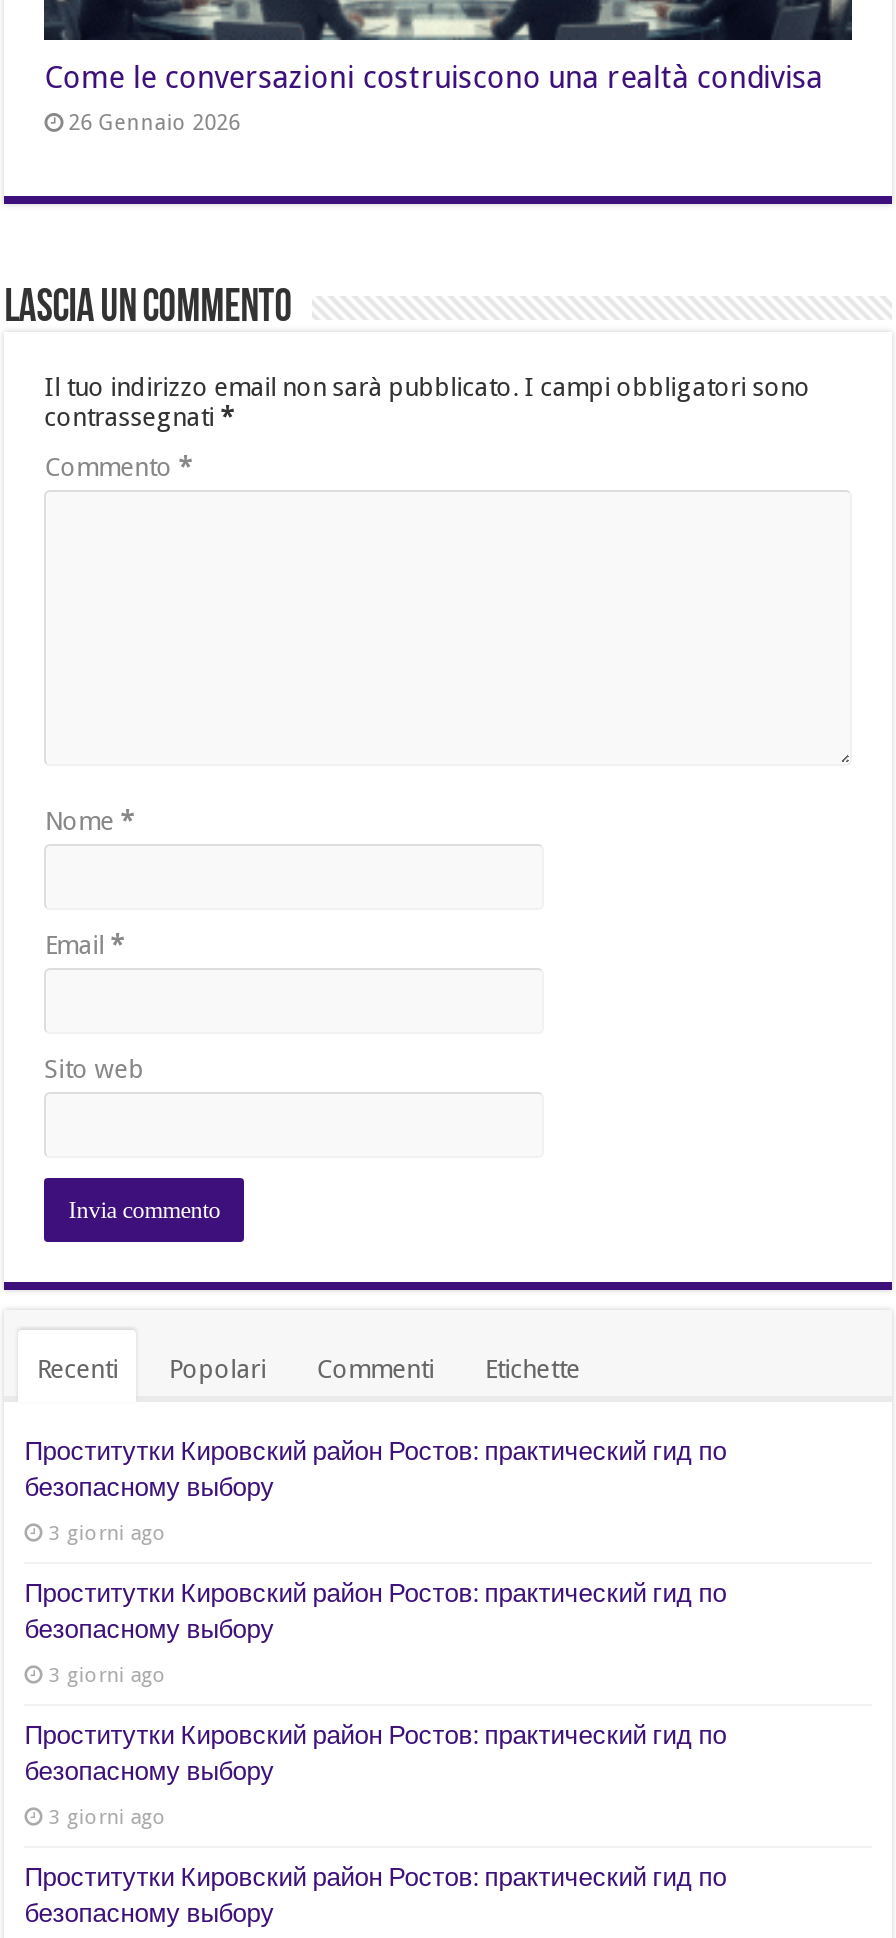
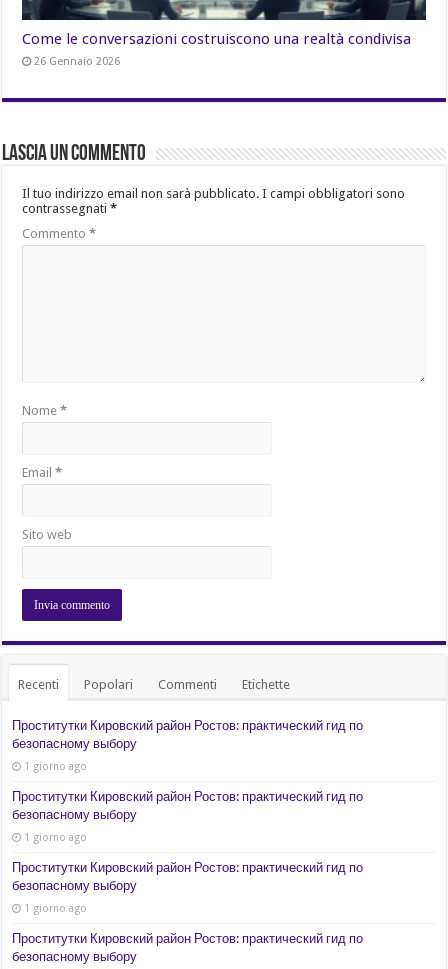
- 3 giorni ago
+ 1 giorno ago

- 3 giorni ago
+ 1 giorno ago

- 3 giorni ago
+ 1 giorno ago
